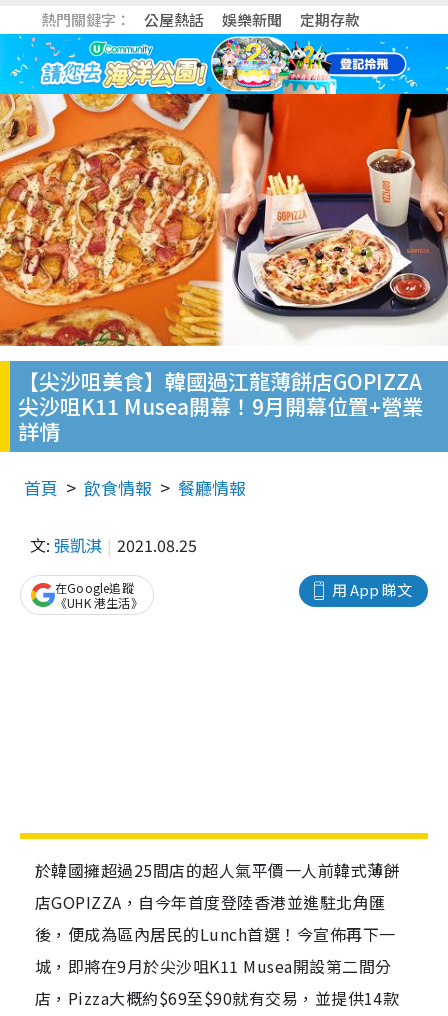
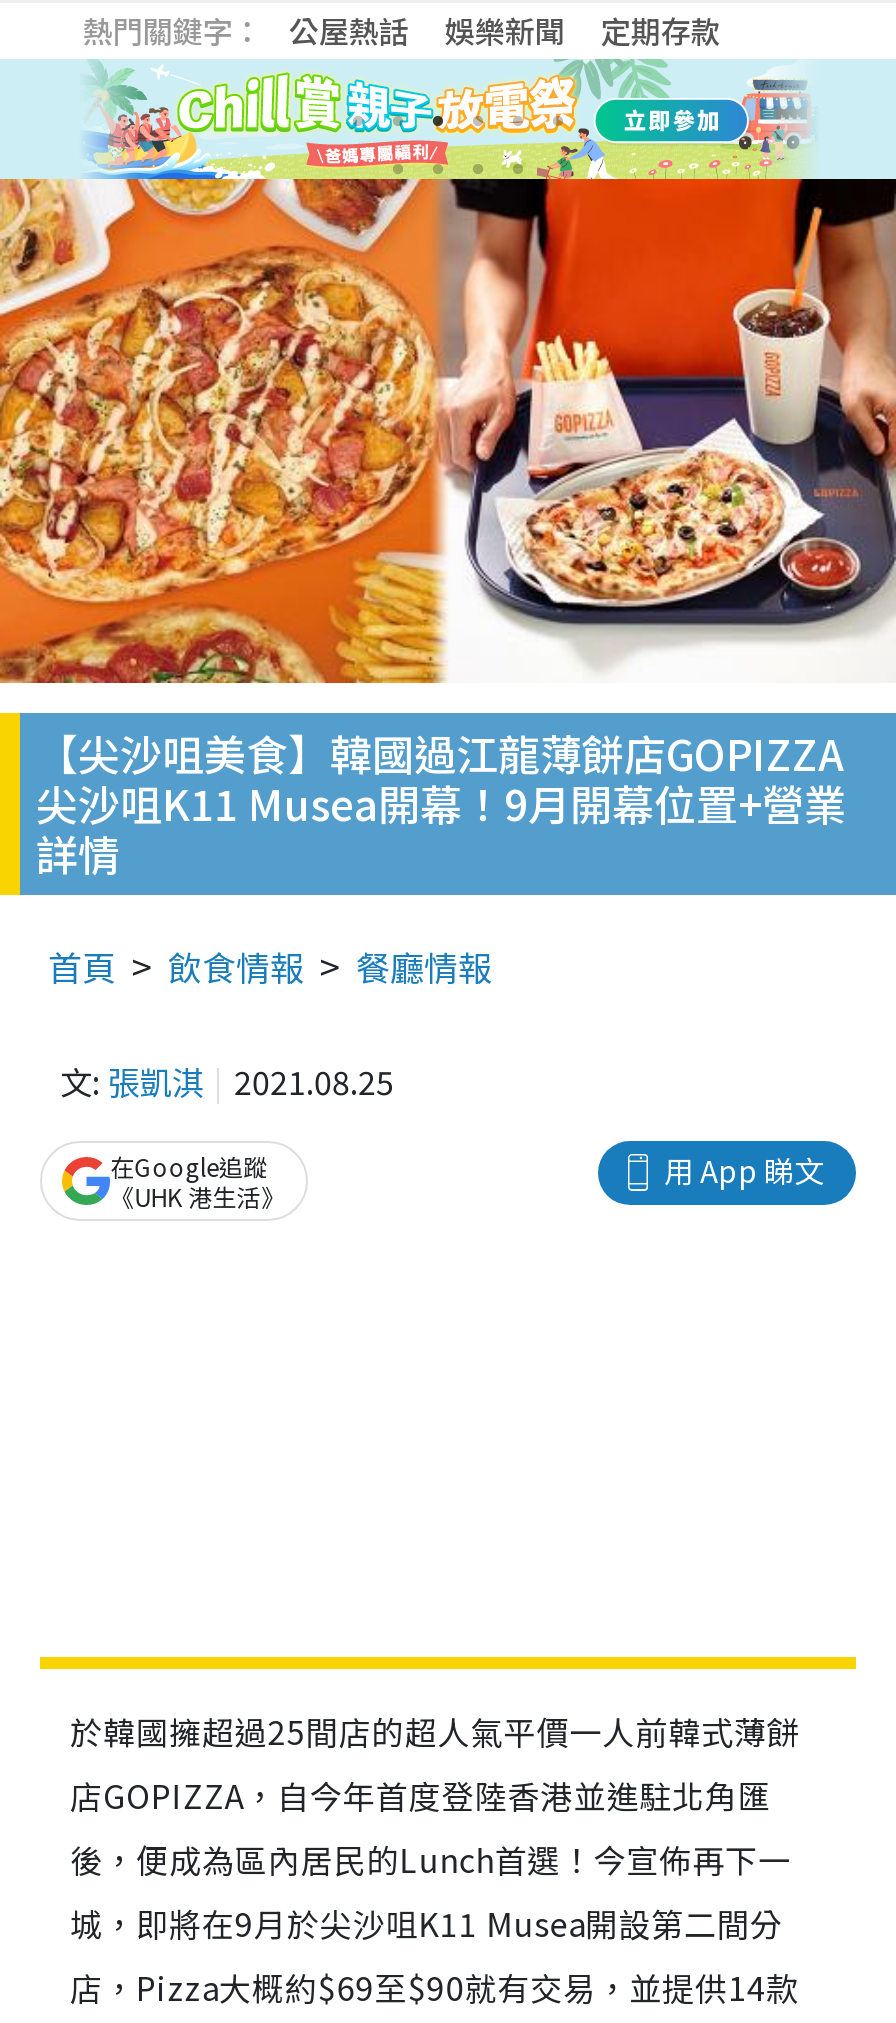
- [image]
+ [image]
